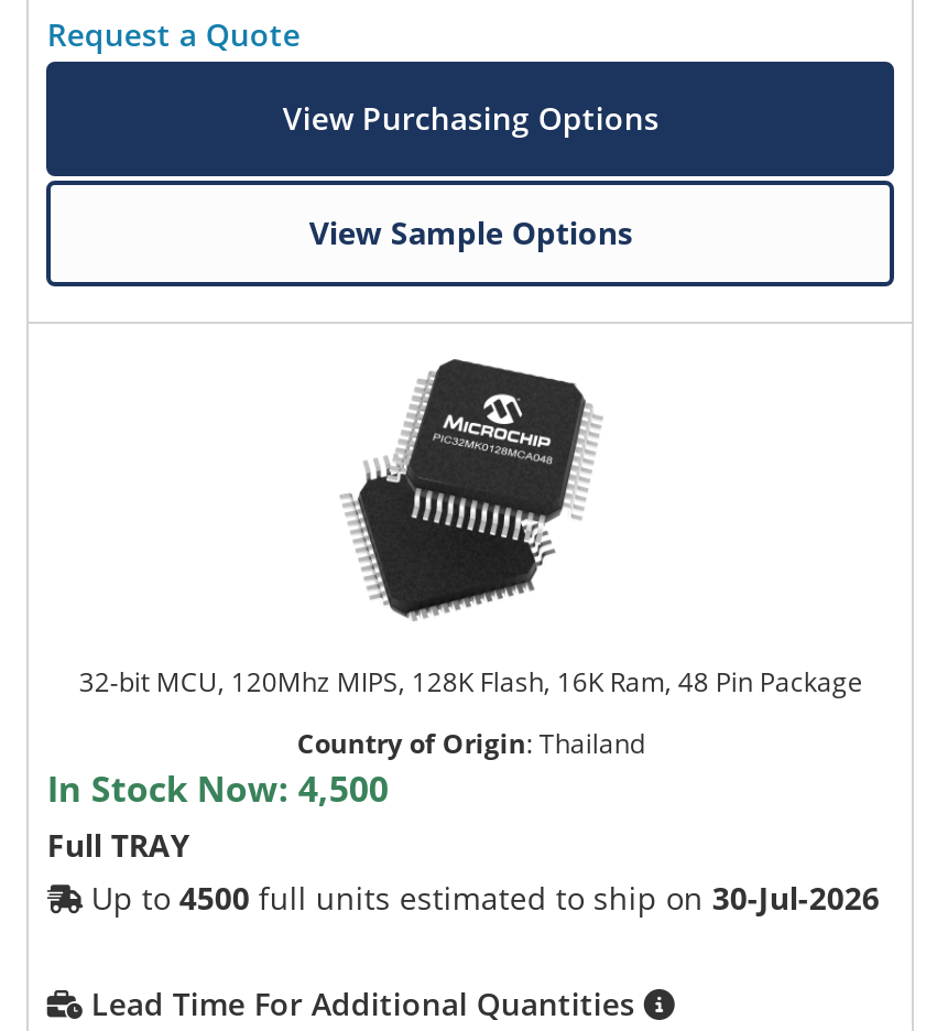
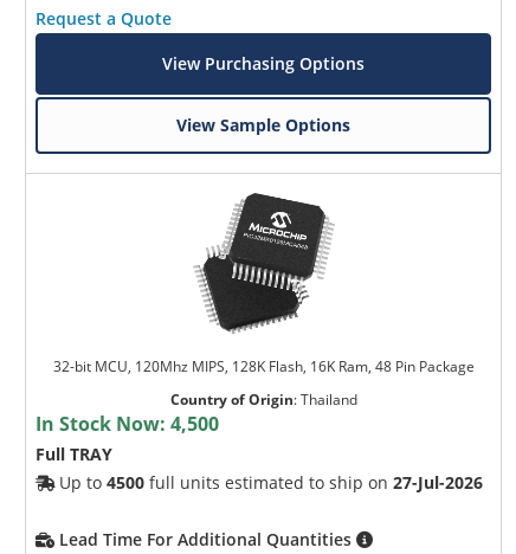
- Up to 4500 full units estimated to ship on 30-Jul-2026
+ Up to 4500 full units estimated to ship on 27-Jul-2026
